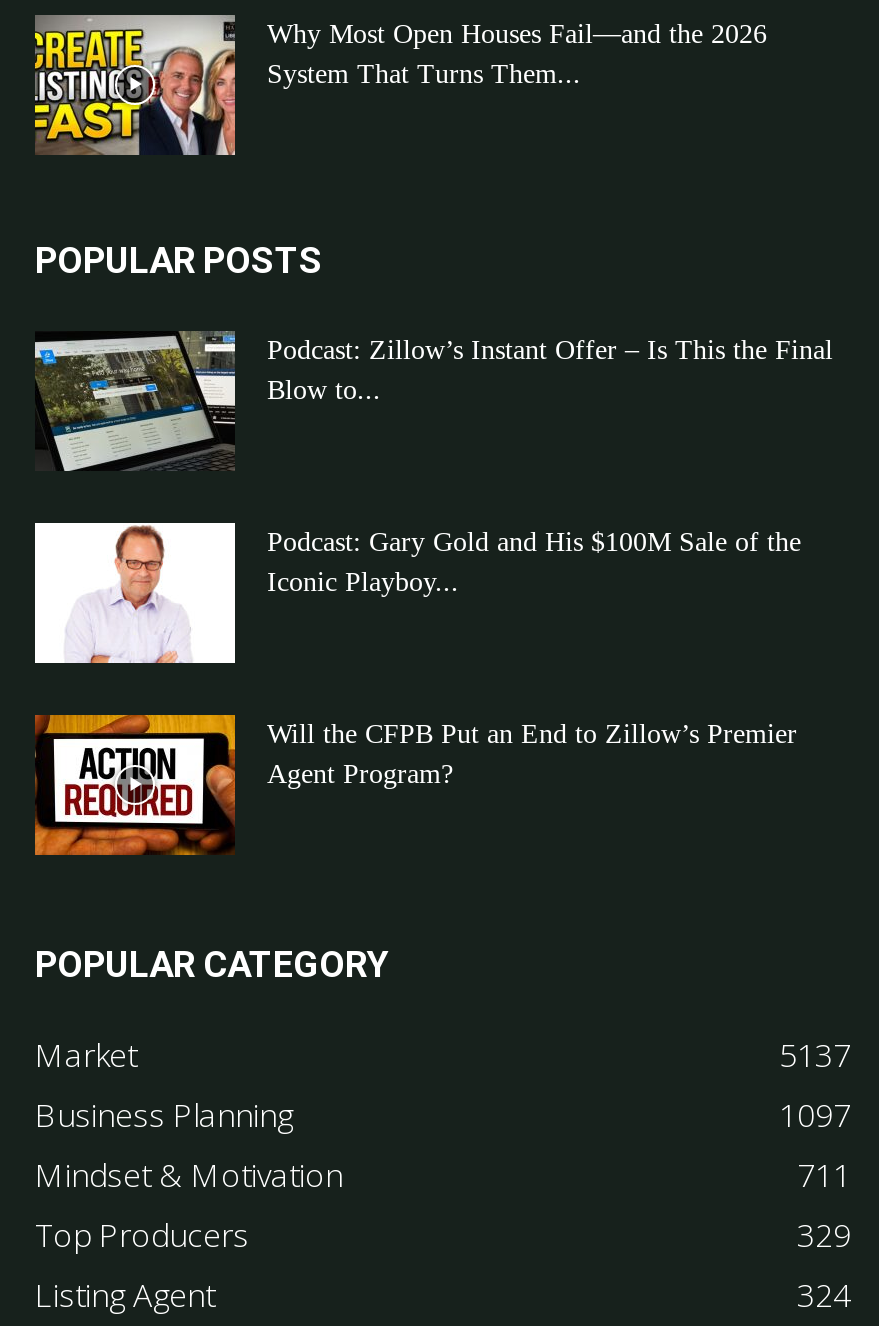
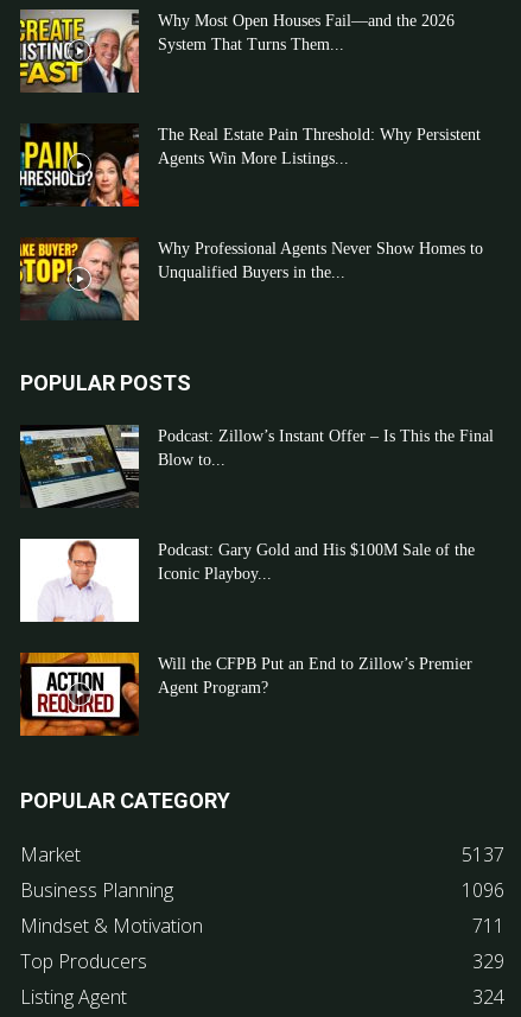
+ [image]
+ The Real Estate Pain Threshold: Why Persistent
+ Agents Win More Listings...

+ [image]
+ Why Professional Agents Never Show Homes to
+ Unqualified Buyers in the...

- 1097
+ 1096
